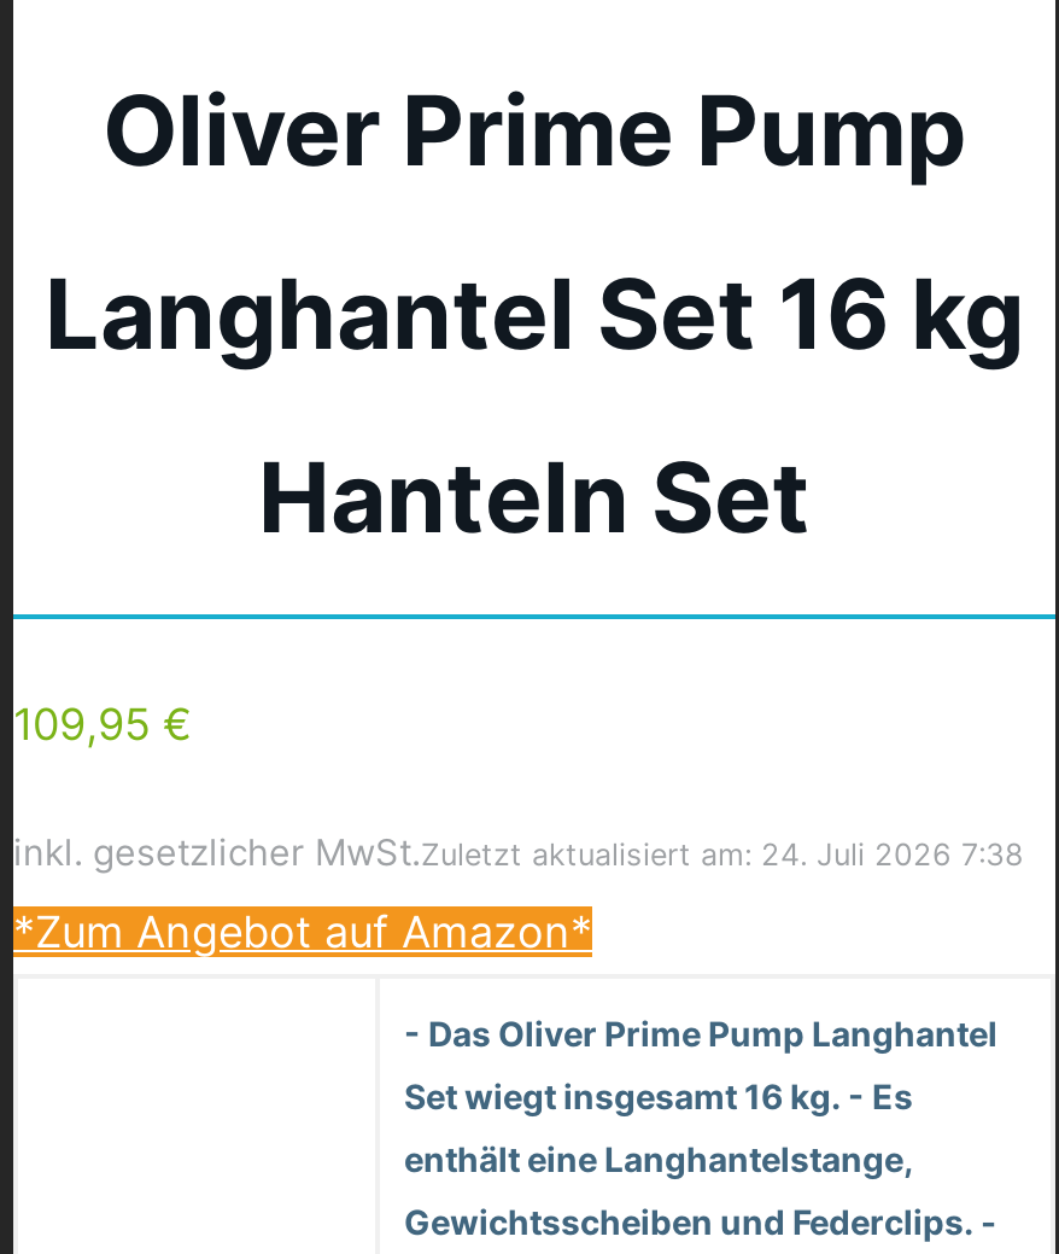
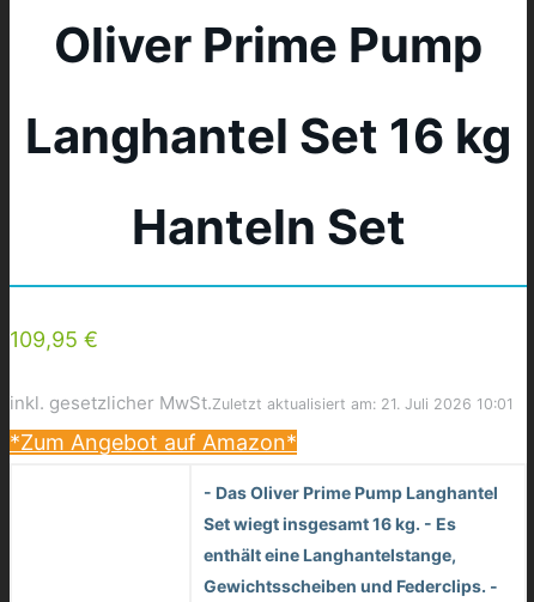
- inkl. gesetzlicher MwSt.Zuletzt aktualisiert am: 24. Juli 2026 7:38
+ inkl. gesetzlicher MwSt.Zuletzt aktualisiert am: 21. Juli 2026 10:01
